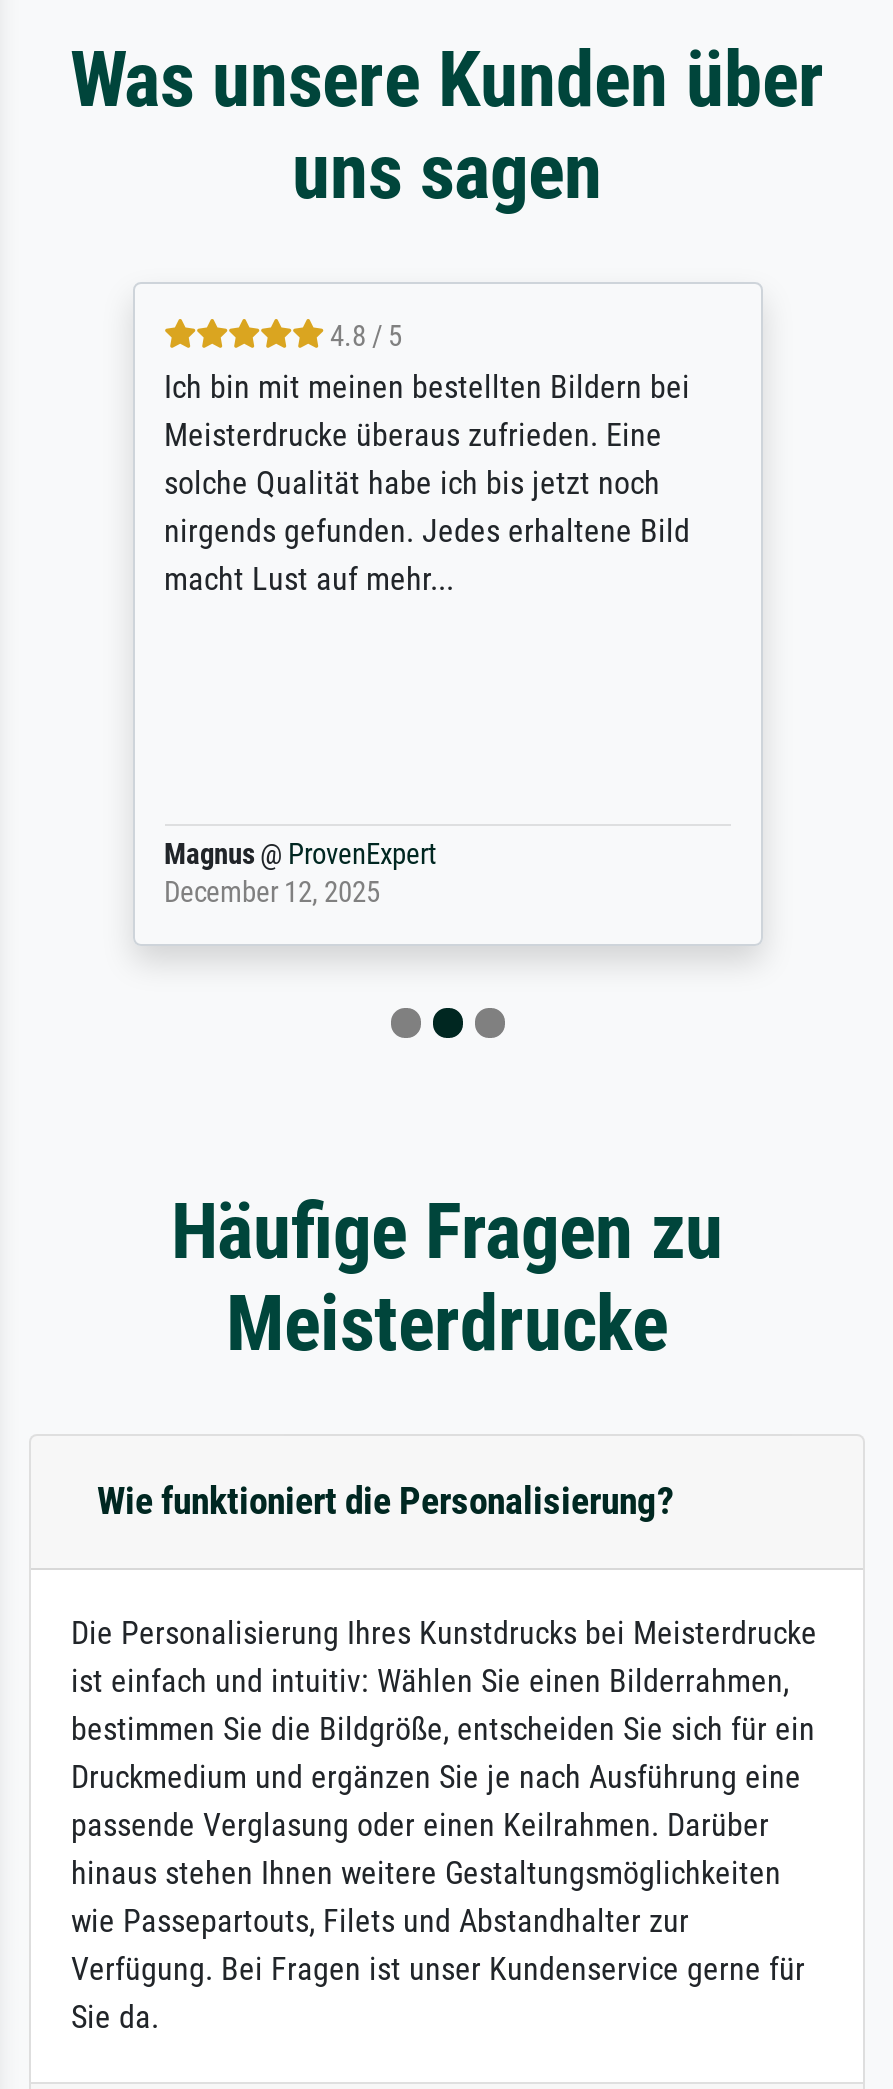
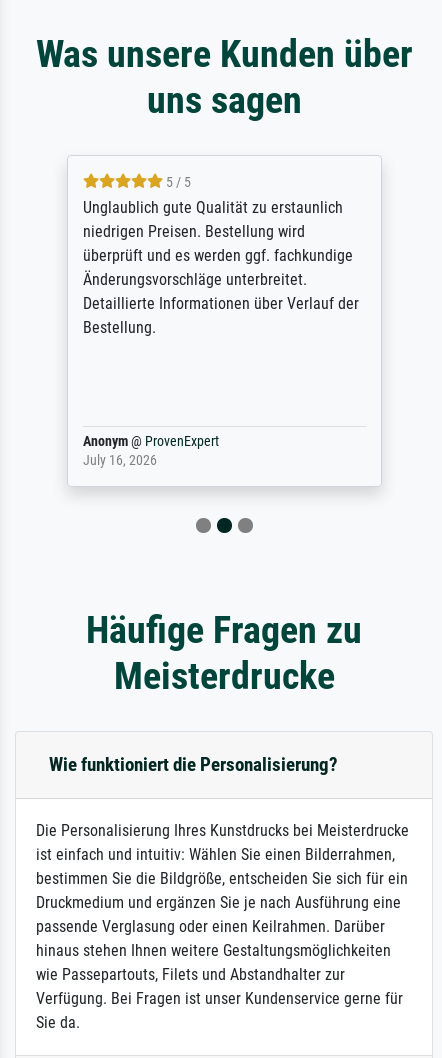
- 4.8 / 5
- Ich bin mit meinen bestellten Bildern bei
- Meisterdrucke überaus zufrieden. Eine
- solche Qualität habe ich bis jetzt noch
- nirgends gefunden. Jedes erhaltene Bild
- macht Lust auf mehr...
+ 5 / 5
+ Unglaublich gute Qualität zu erstaunlich
+ niedrigen Preisen. Bestellung wird
+ überprüft und es werden ggf. fachkundige
+ Änderungsvorschläge unterbreitet.
+ Detaillierte Informationen über Verlauf der
+ Bestellung.

- Magnus @ ProvenExpert
- December 12, 2025
+ Anonym @ ProvenExpert
+ July 16, 2026
